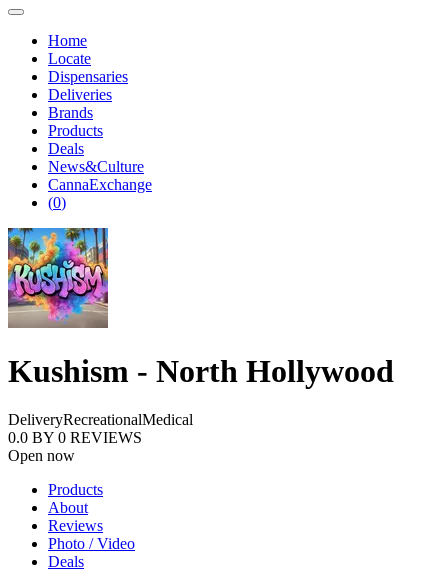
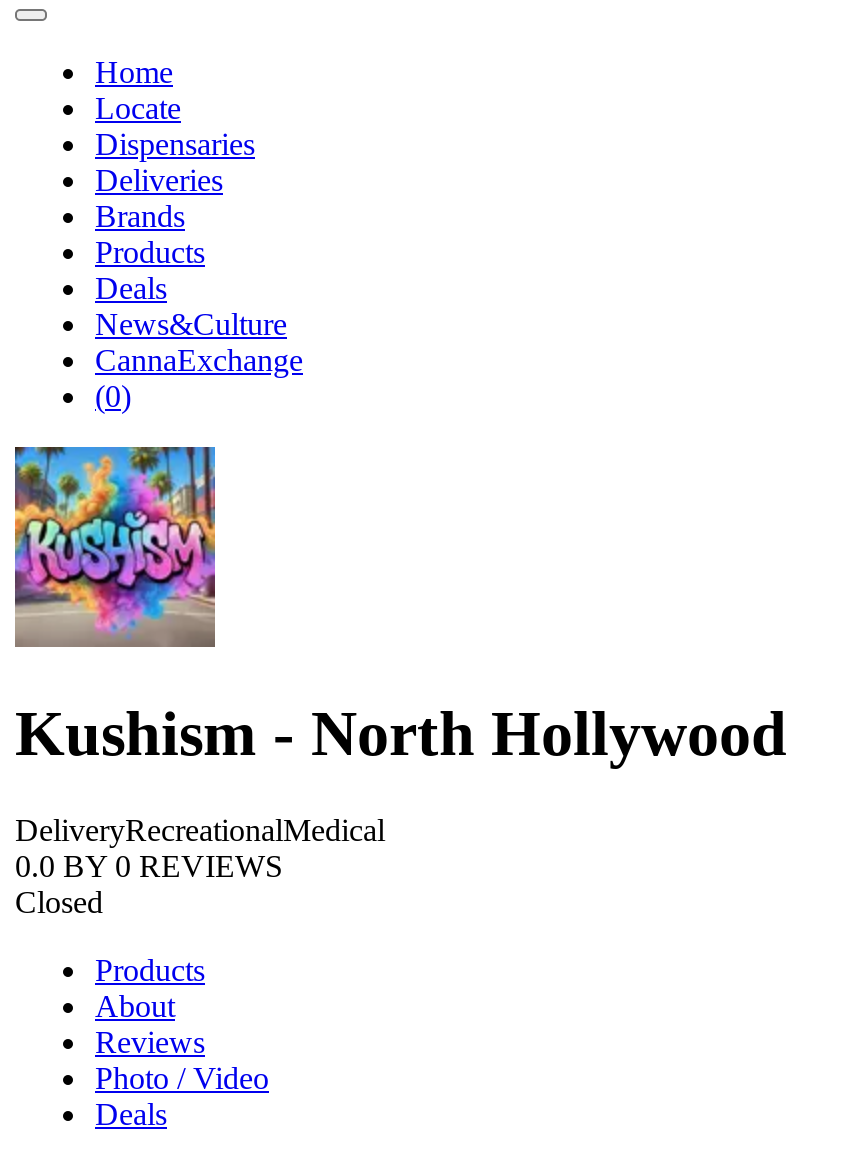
- Open now
+ Closed
